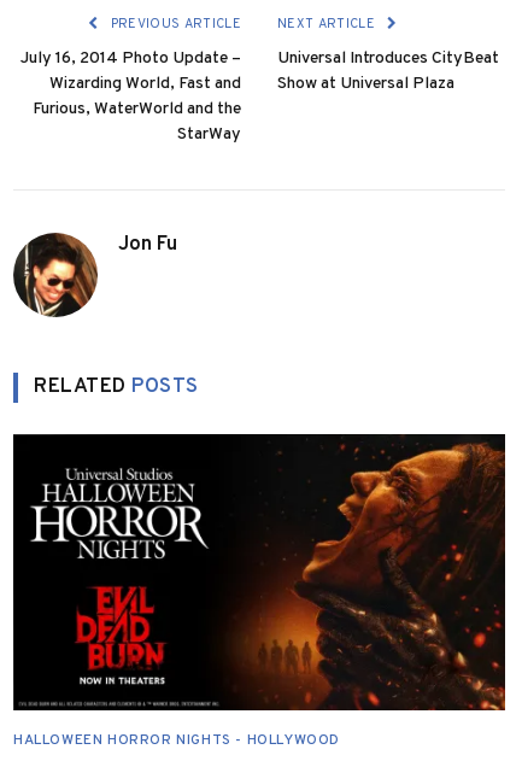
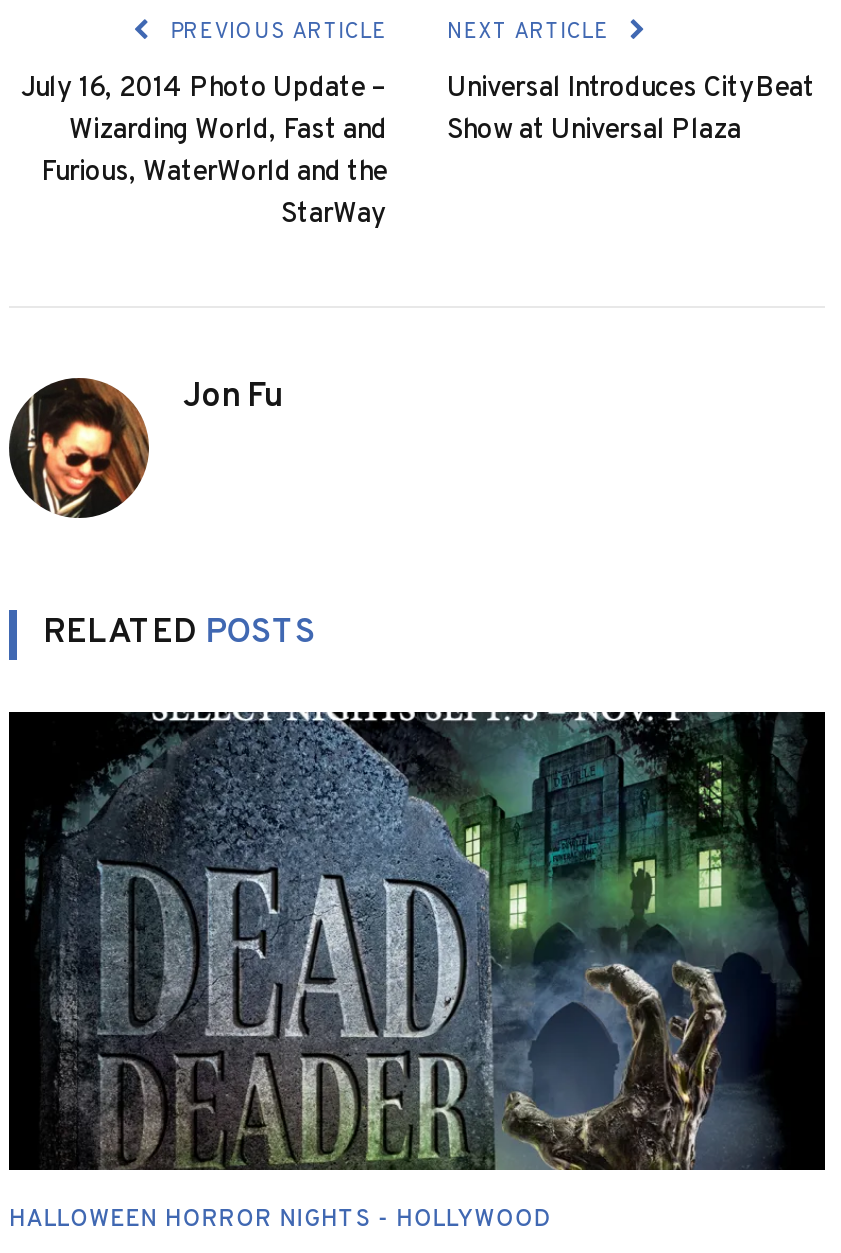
- [image]
+ [image]
